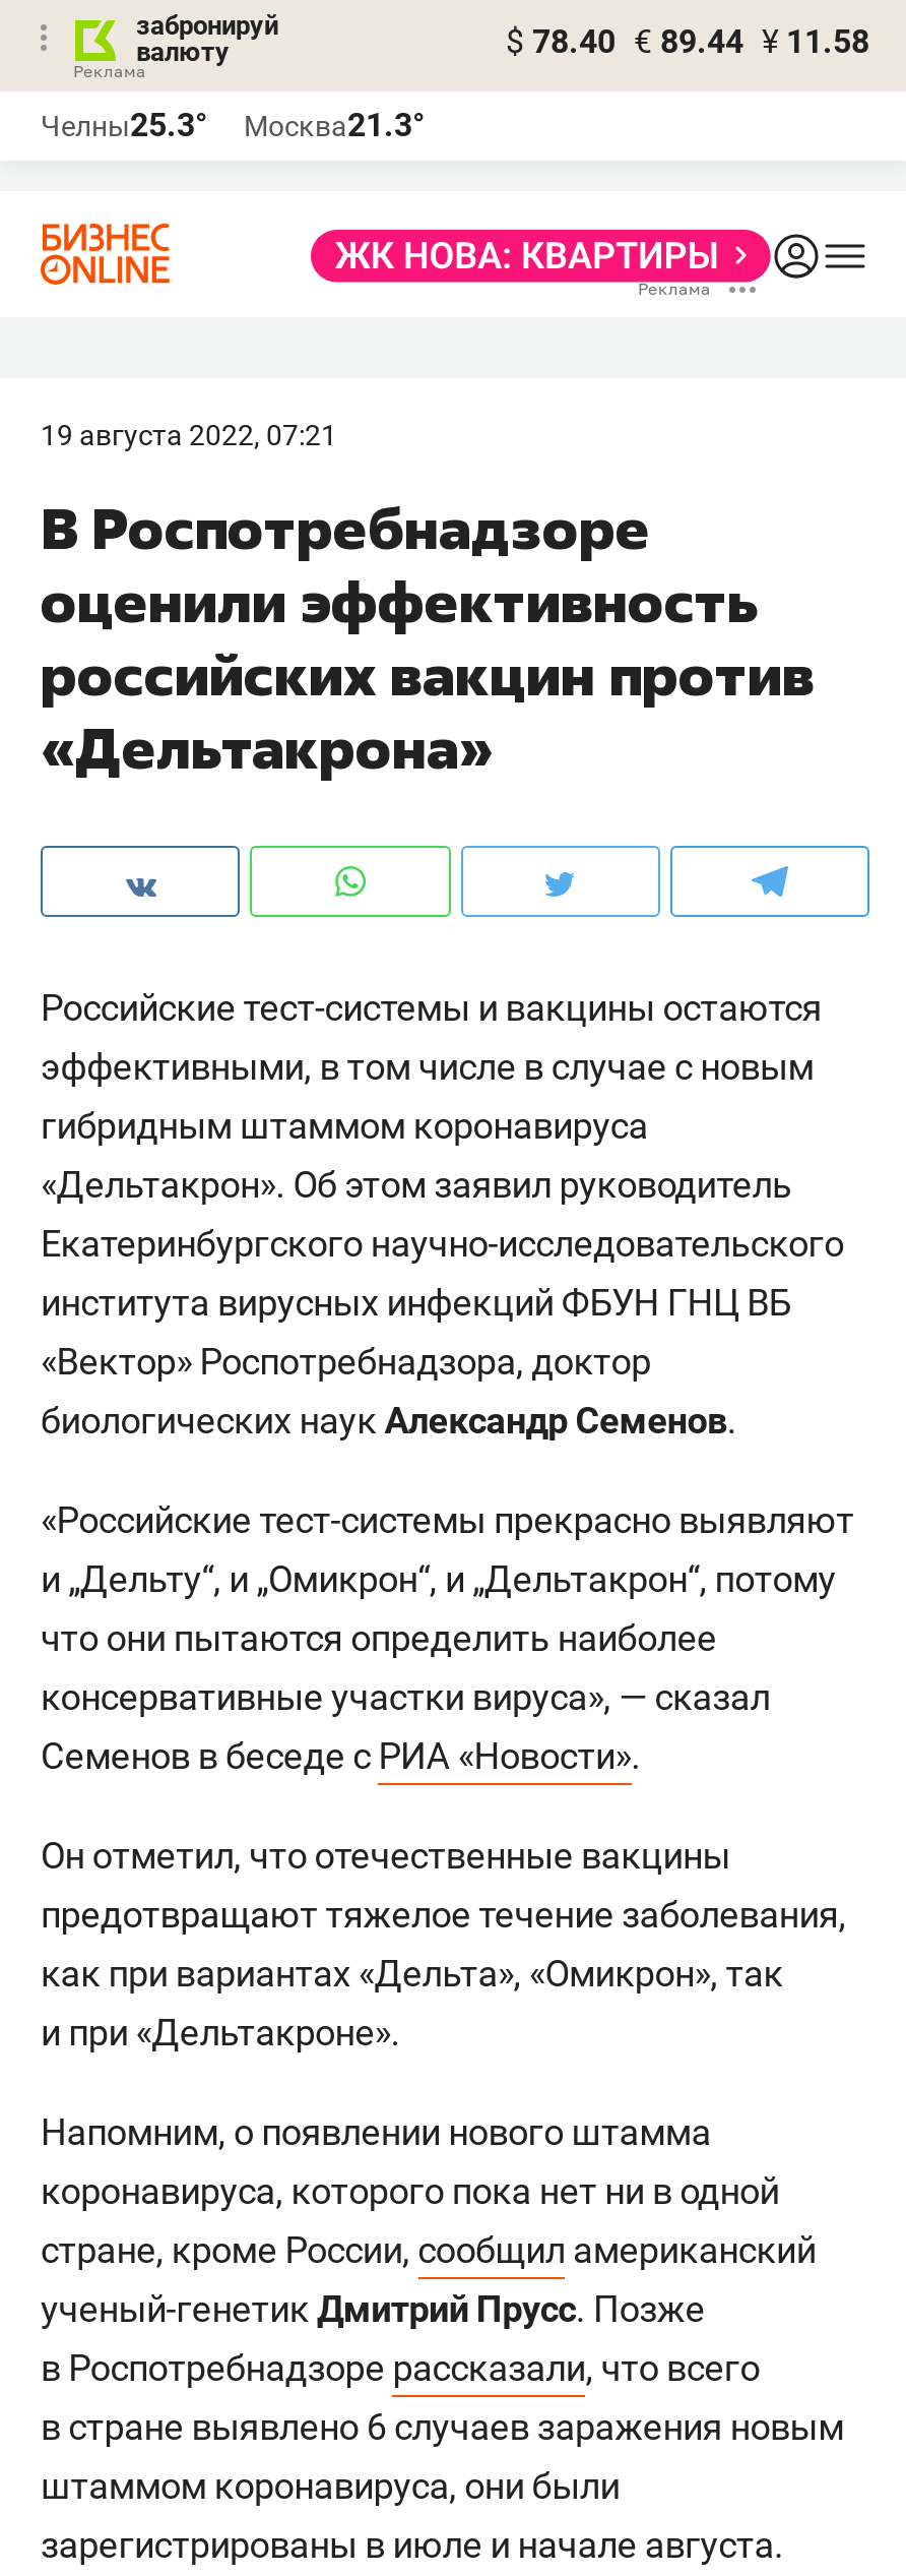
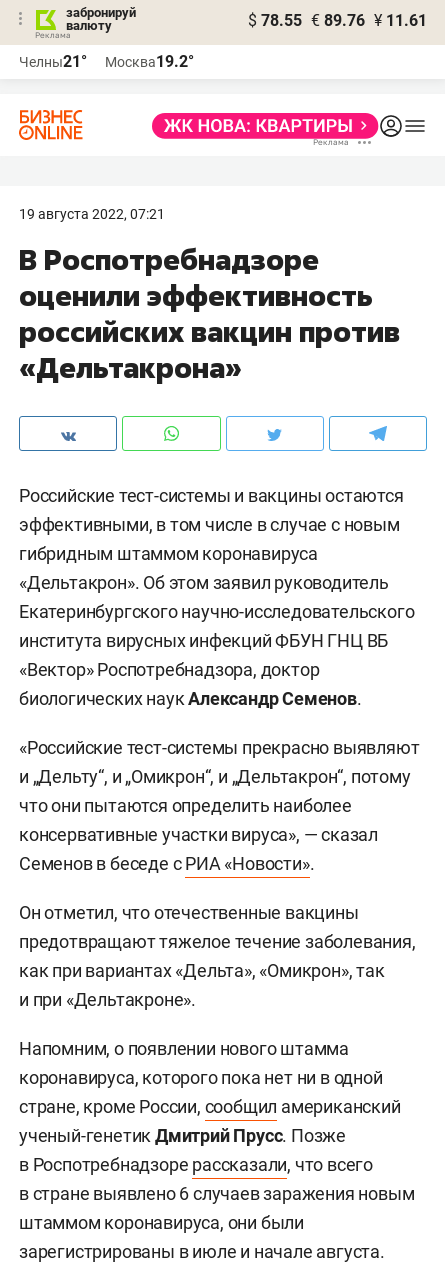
- $ 78.40 € 89.44 ¥ 11.58
+ $ 78.55 € 89.76 ¥ 11.61

- Челны25.3°
+ Челны21°

- Москва21.3°
+ Москва19.2°
